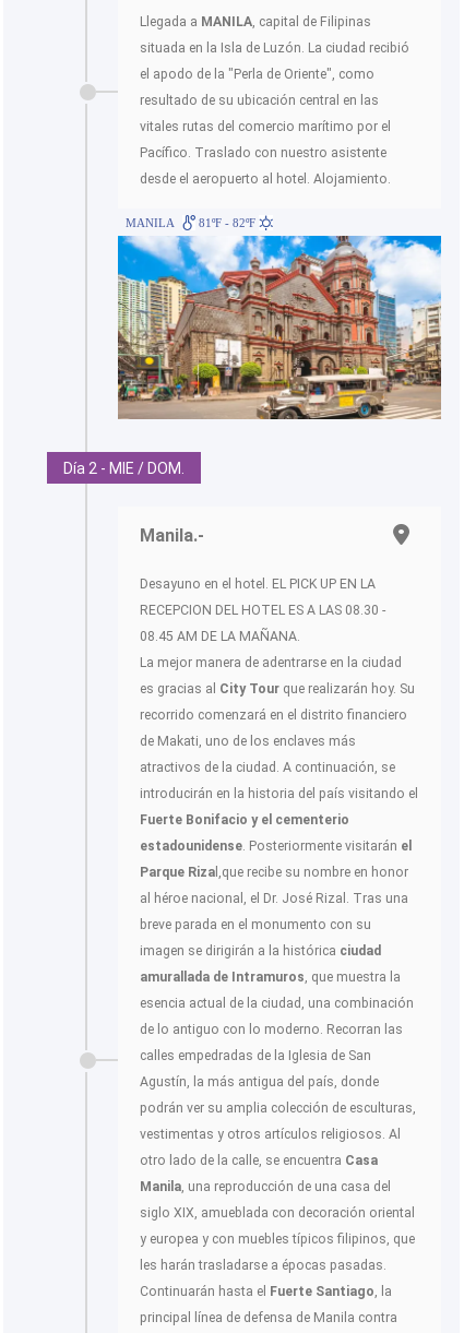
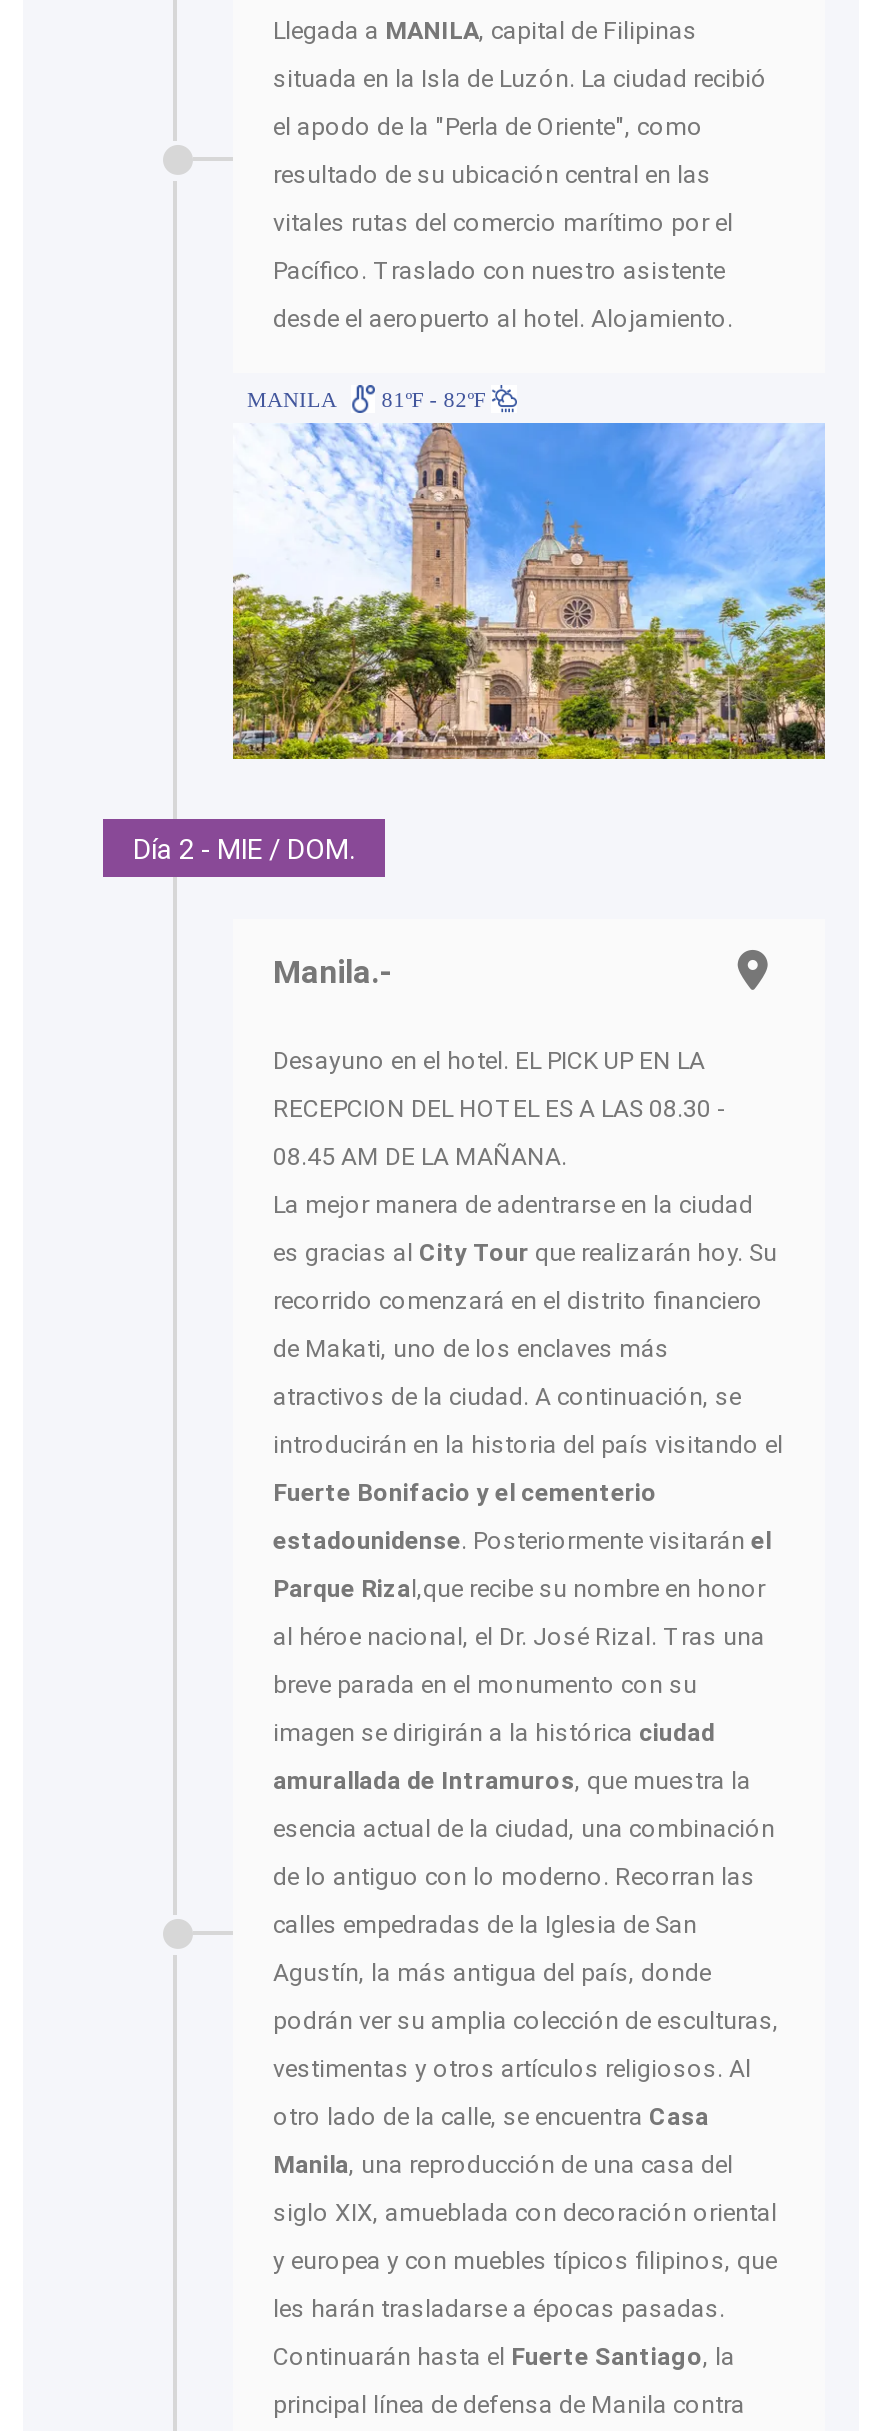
- [image]
+ [image]
